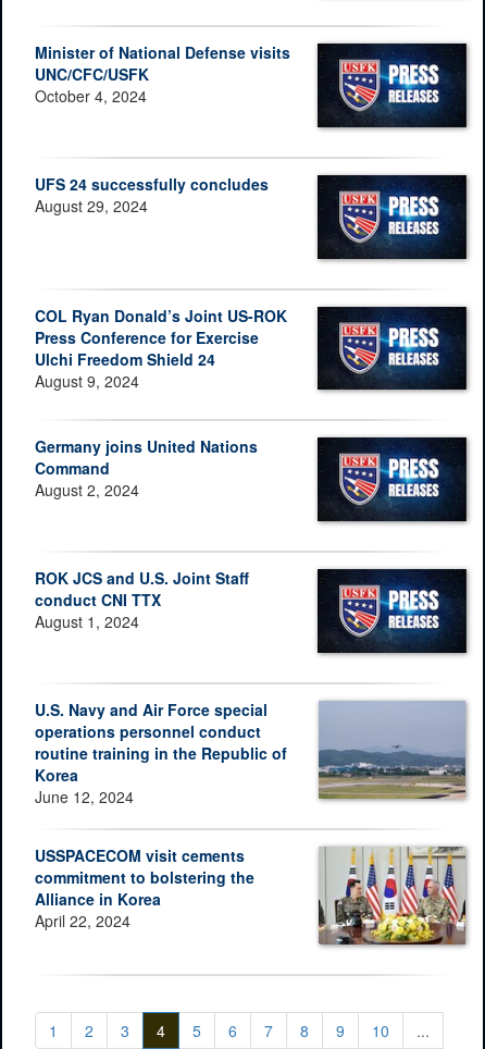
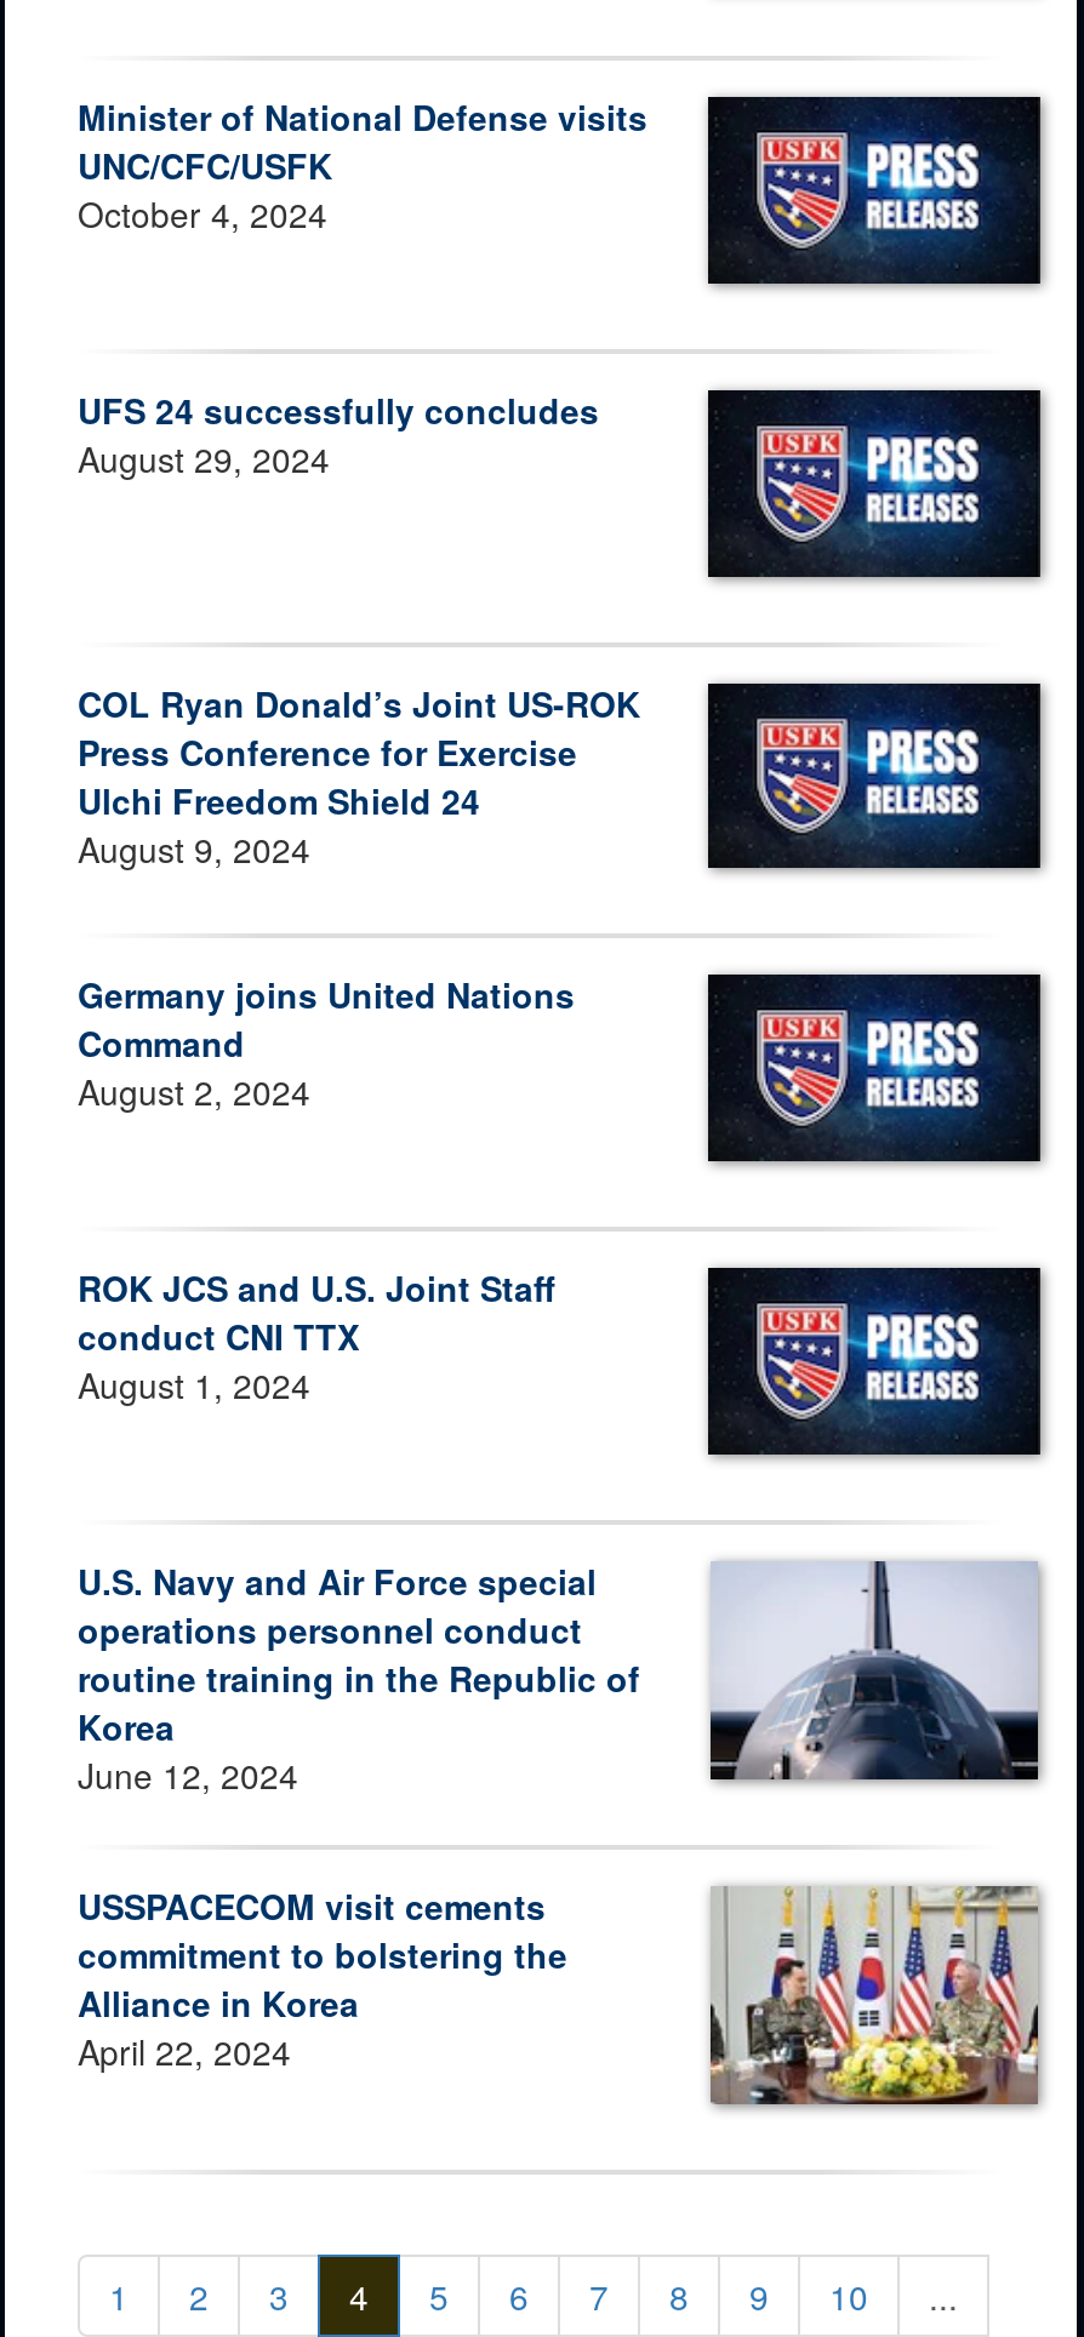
- [image]
+ [image]
